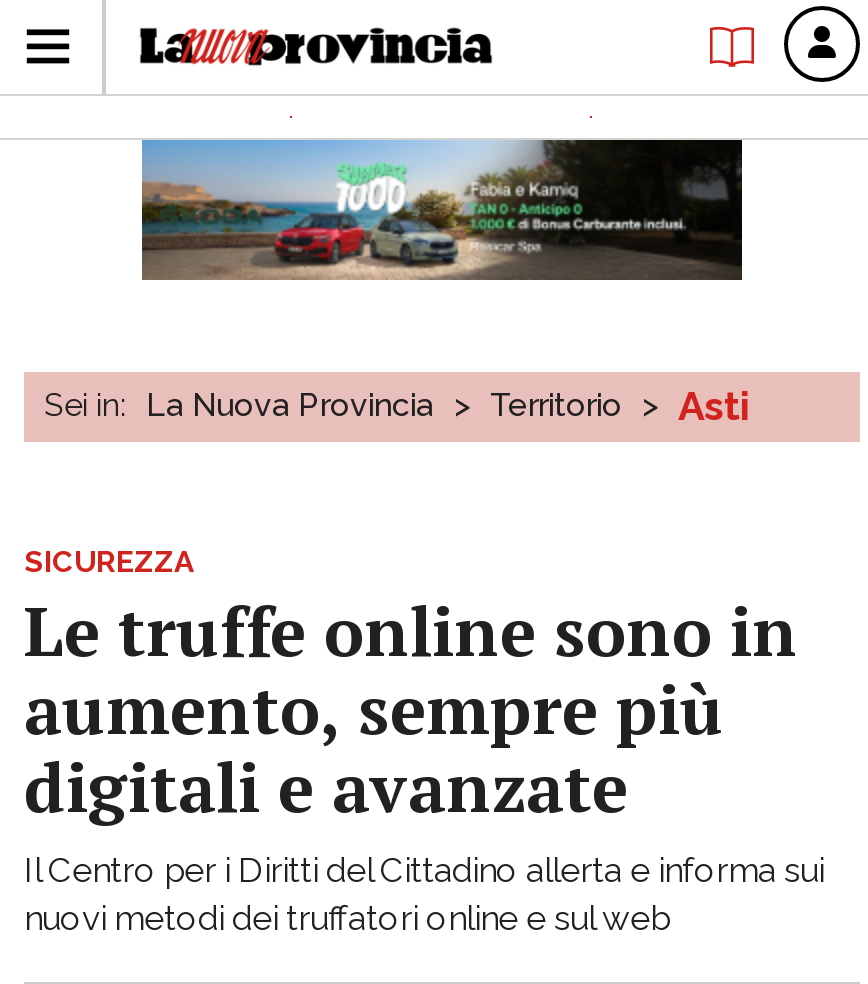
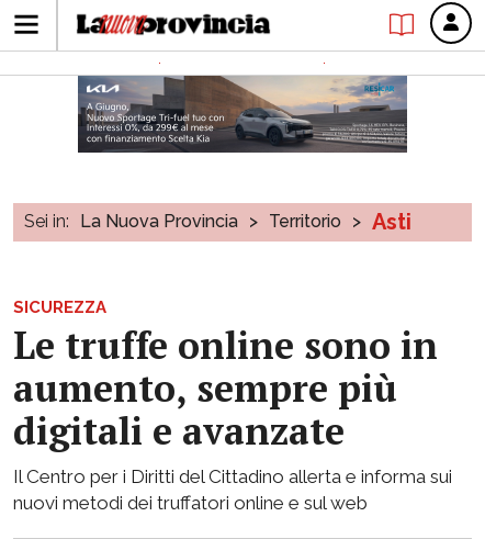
- [image]
+ [image]
